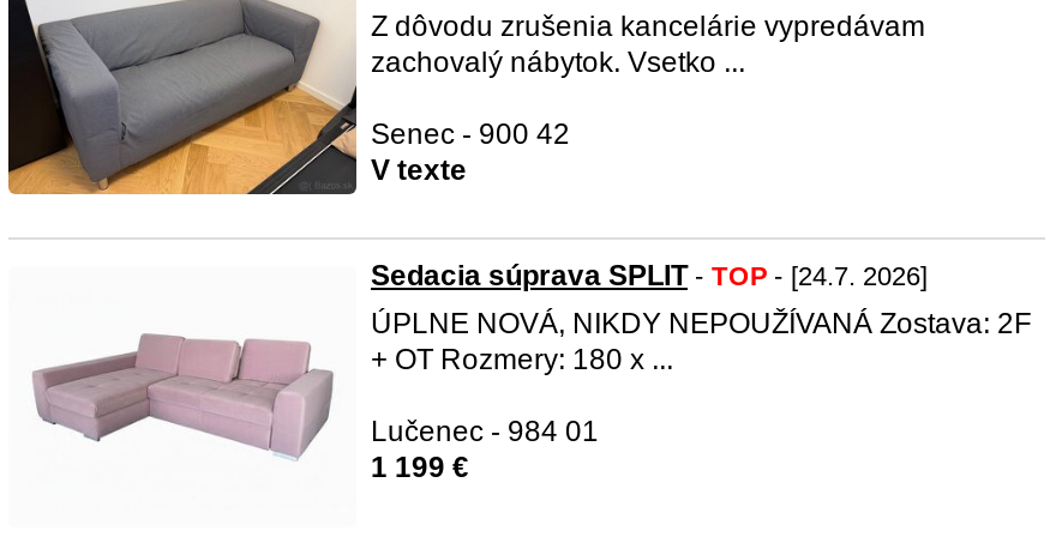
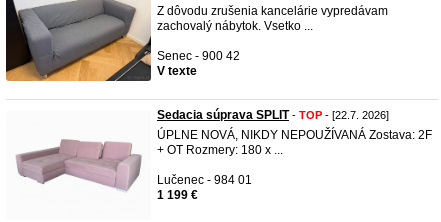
- Sedacia súprava SPLIT - TOP - [24.7. 2026]
+ Sedacia súprava SPLIT - TOP - [22.7. 2026]
